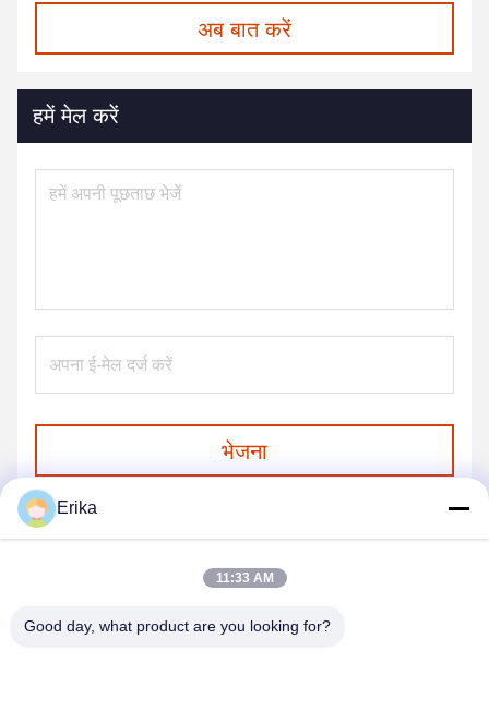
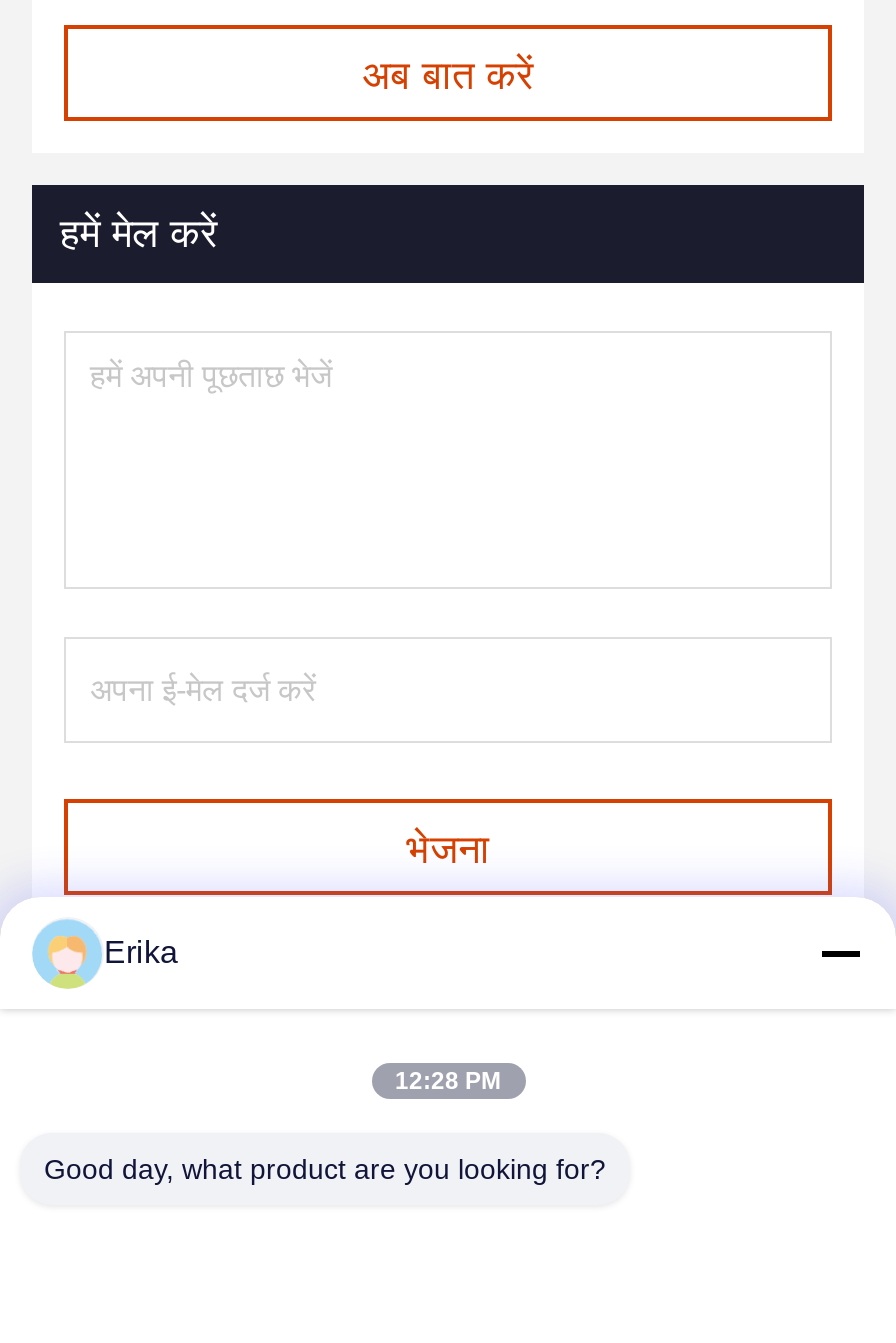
- 11:33 AM
+ 12:28 PM
